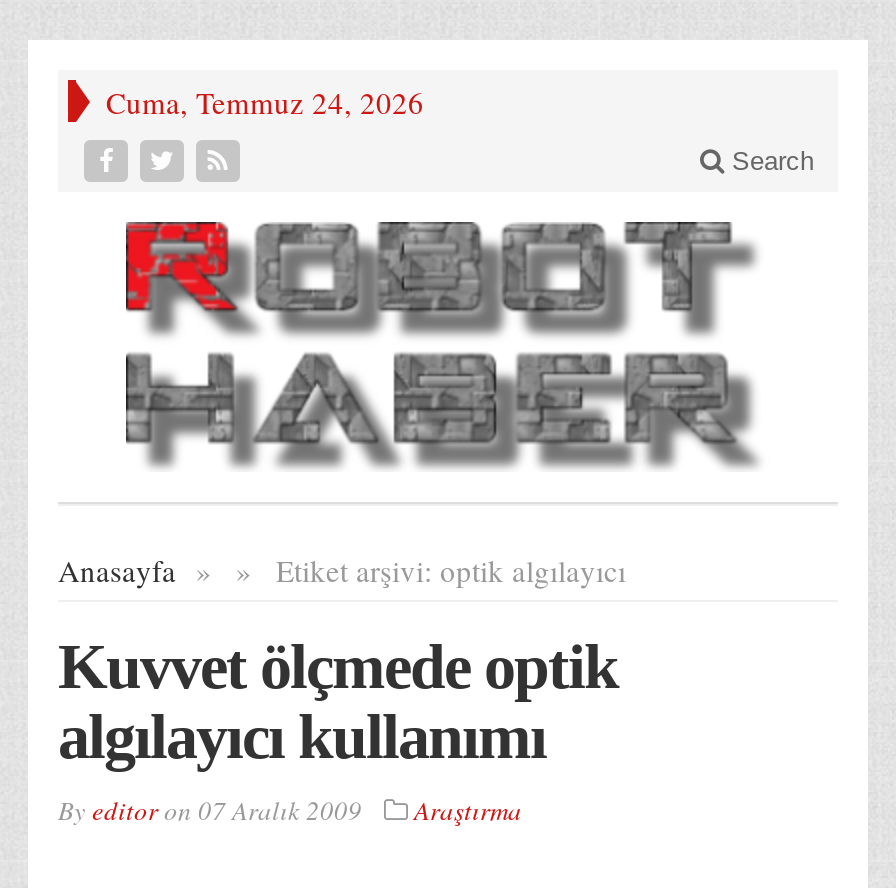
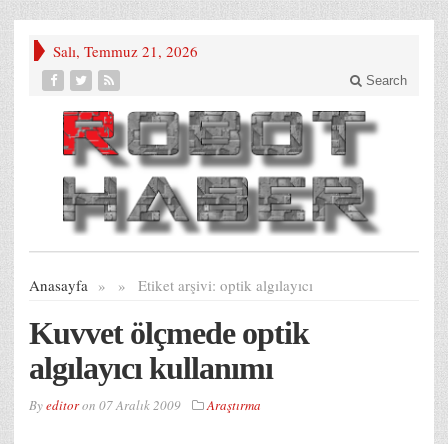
- Cuma, Temmuz 24, 2026
+ Salı, Temmuz 21, 2026
